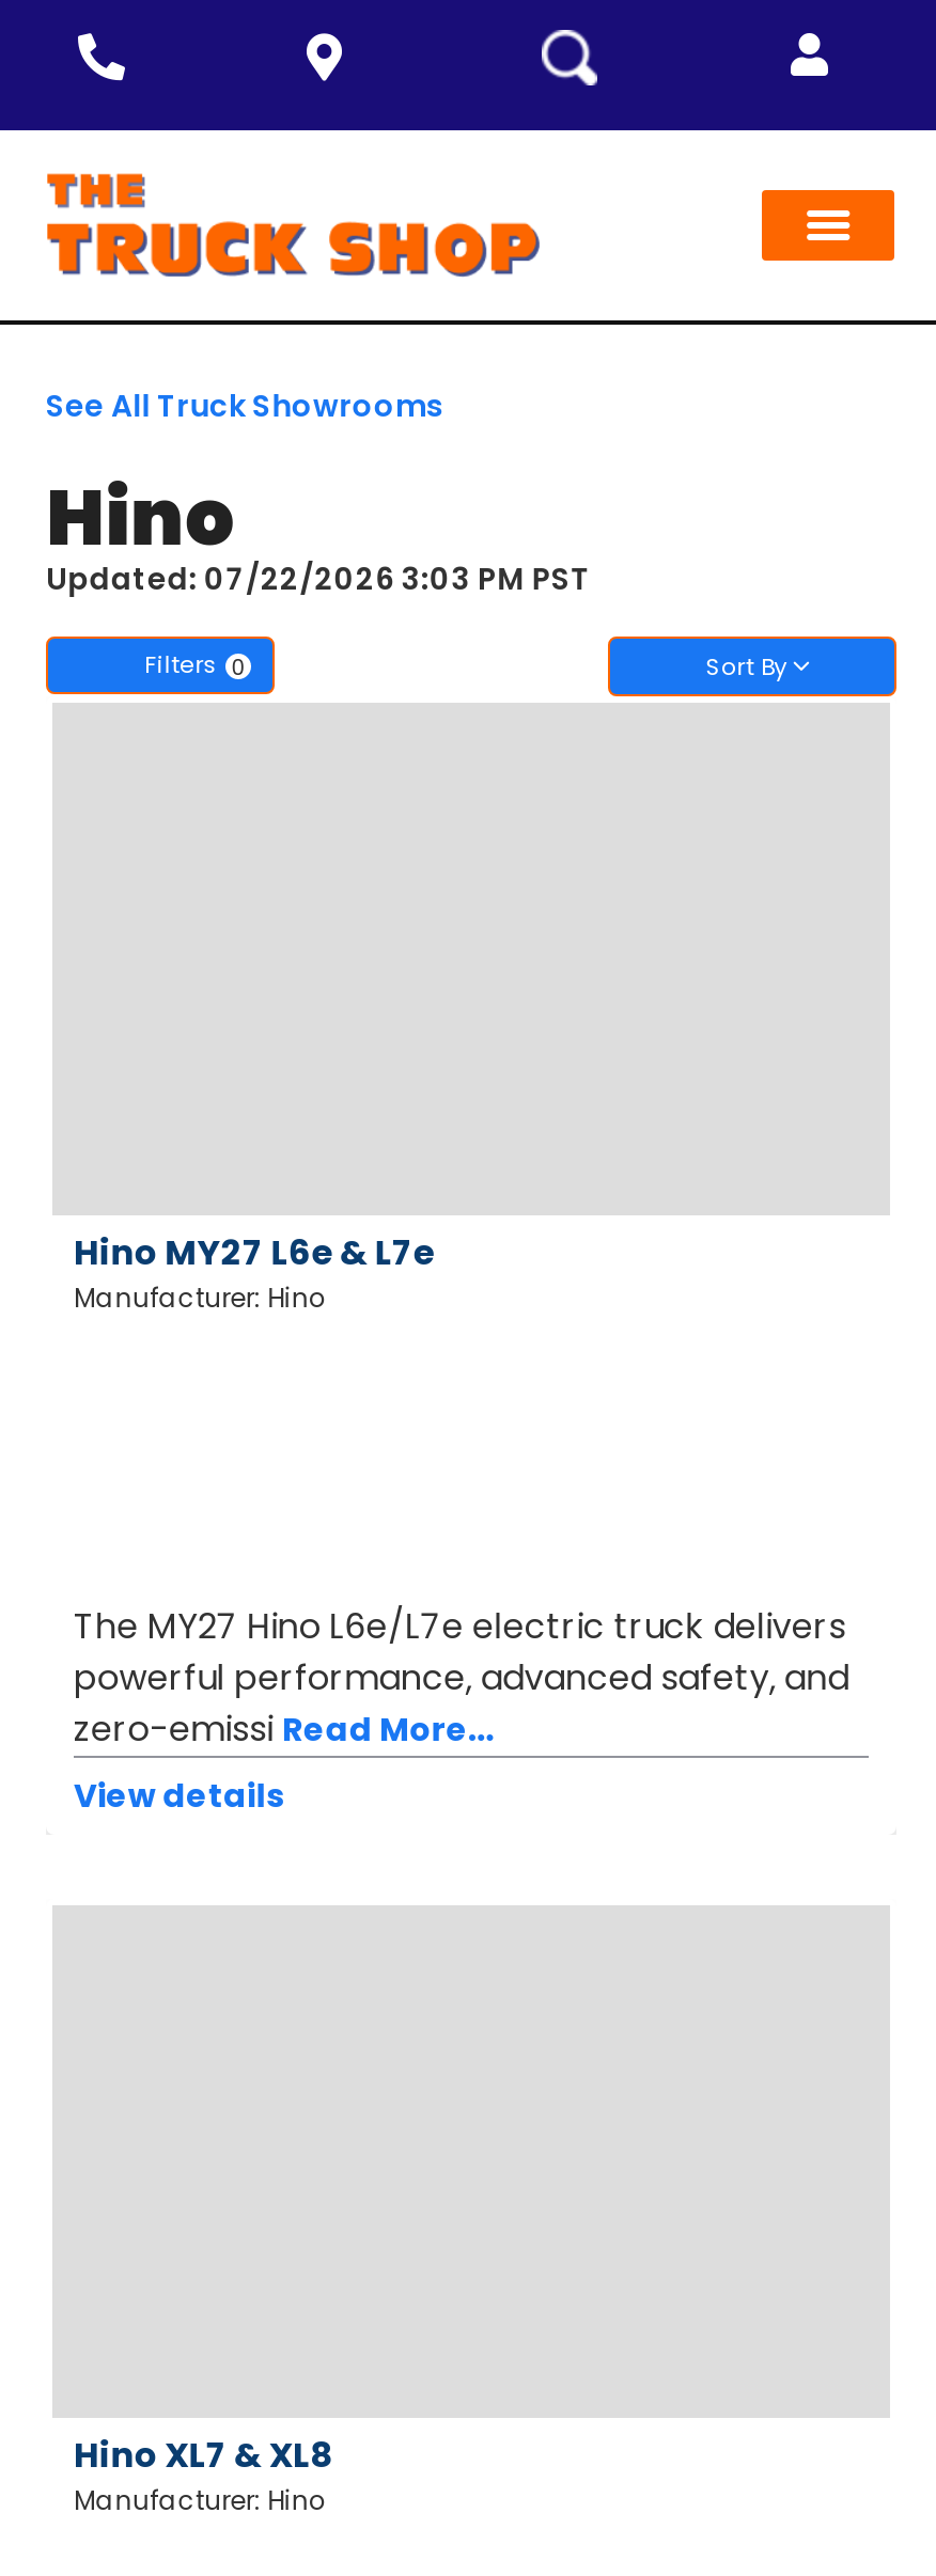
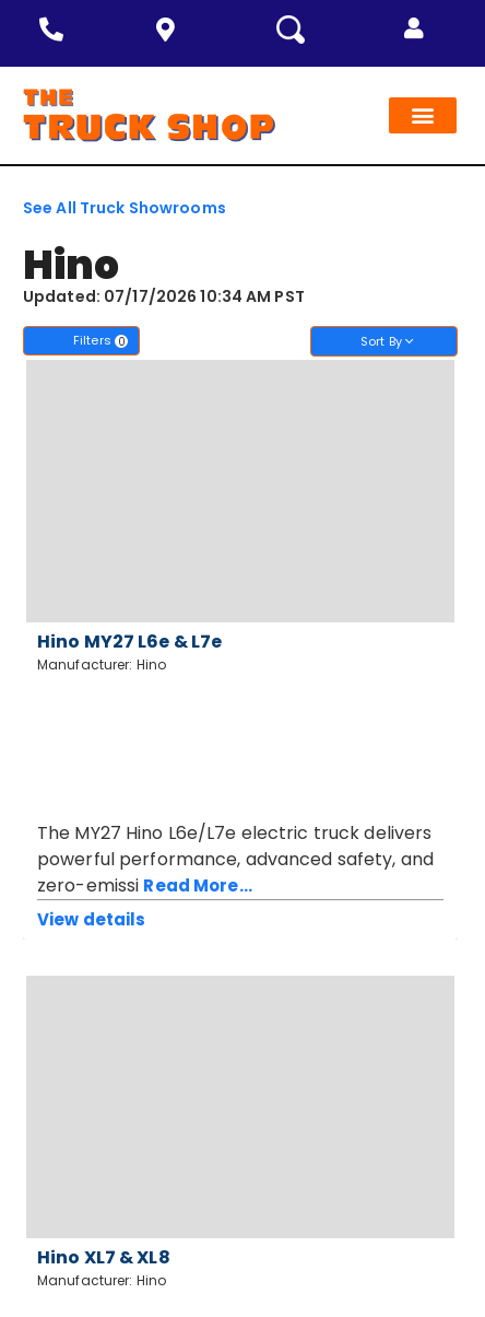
- Updated: 07/22/2026 3:03 PM PST
+ Updated: 07/17/2026 10:34 AM PST
